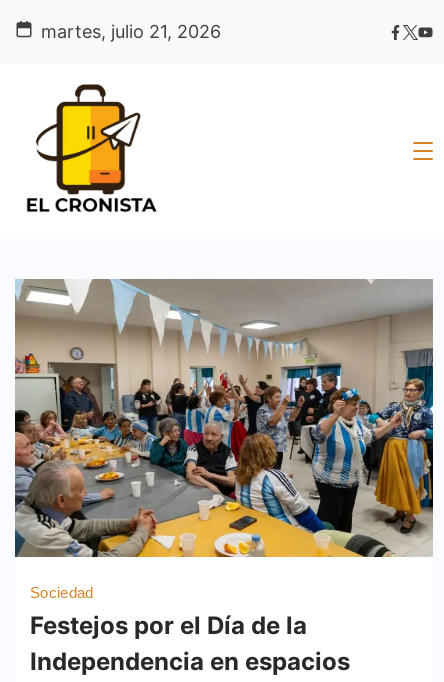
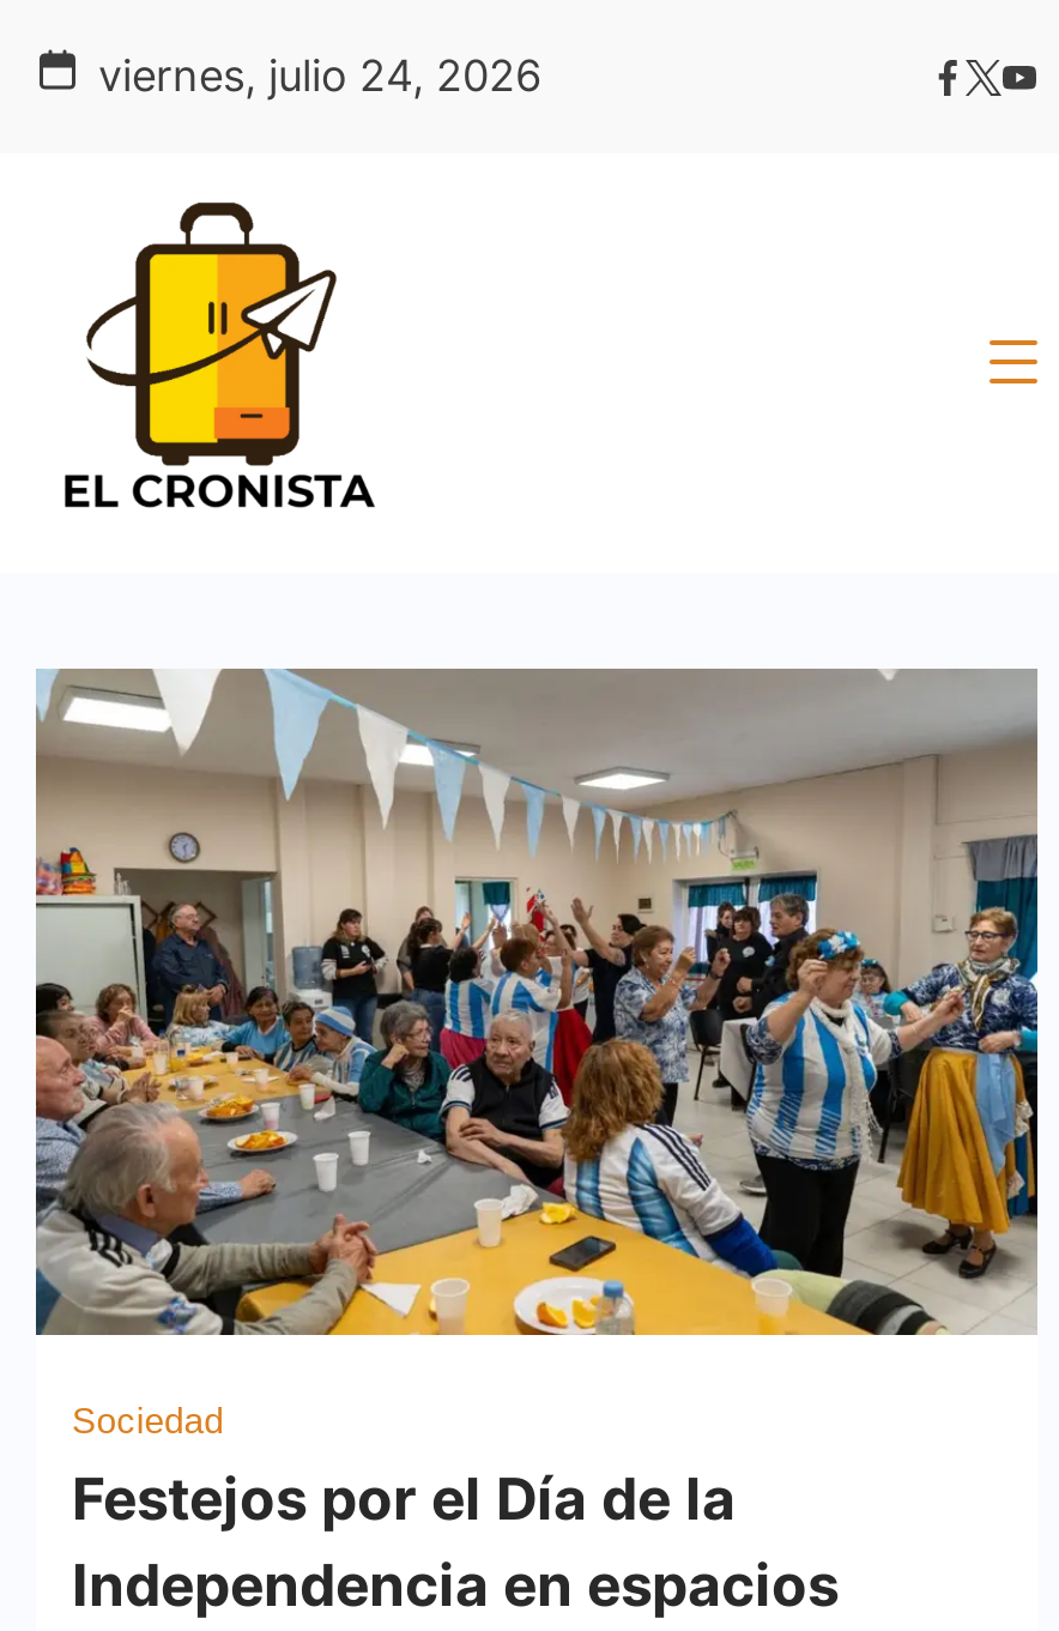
- martes, julio 21, 2026
+ viernes, julio 24, 2026
